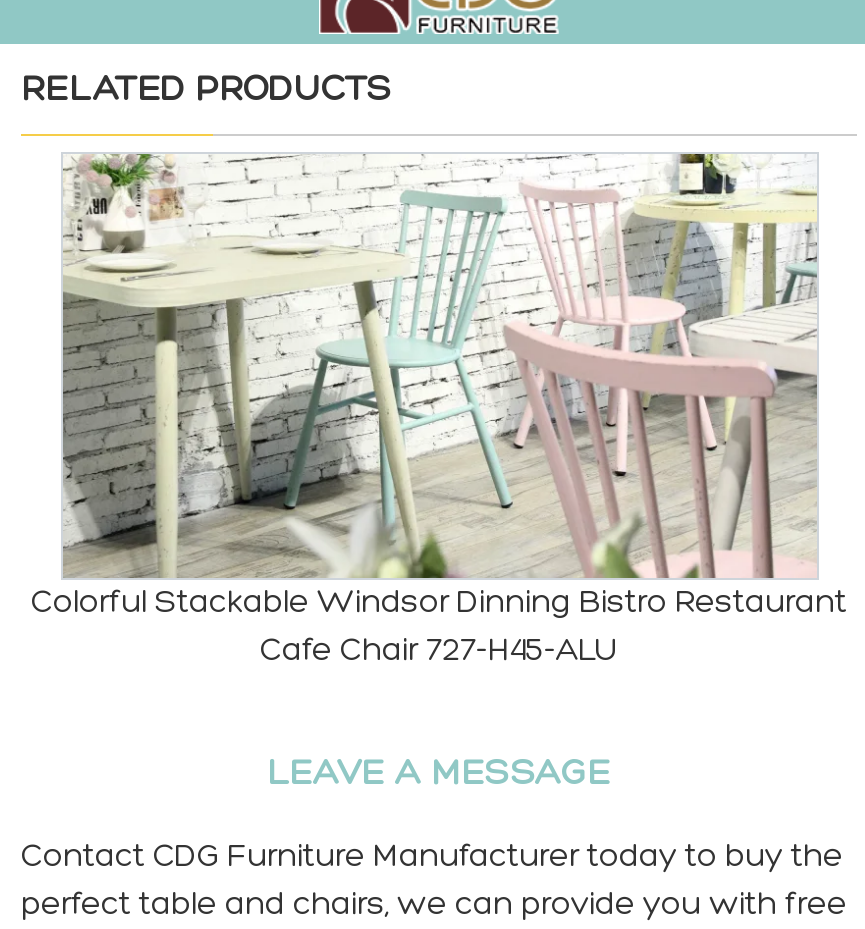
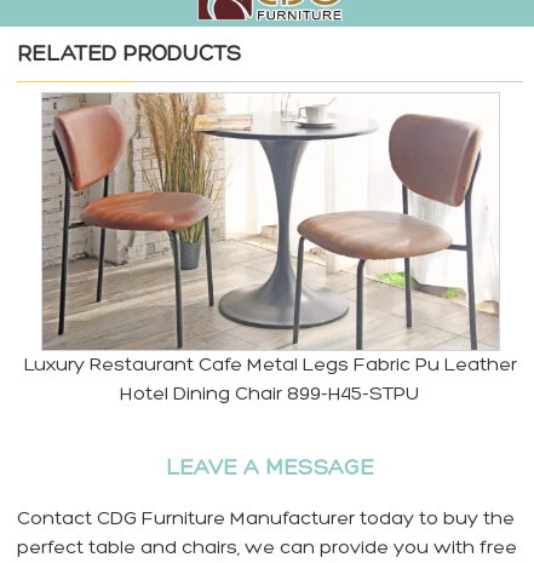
- [image]
- Colorful Stackable Windsor Dinning Bistro Restaurant
+ [image]
+ Luxury Restaurant Cafe Metal Legs Fabric Pu Leather

- Cafe Chair 727-H45-ALU
+ Hotel Dining Chair 899-H45-STPU
